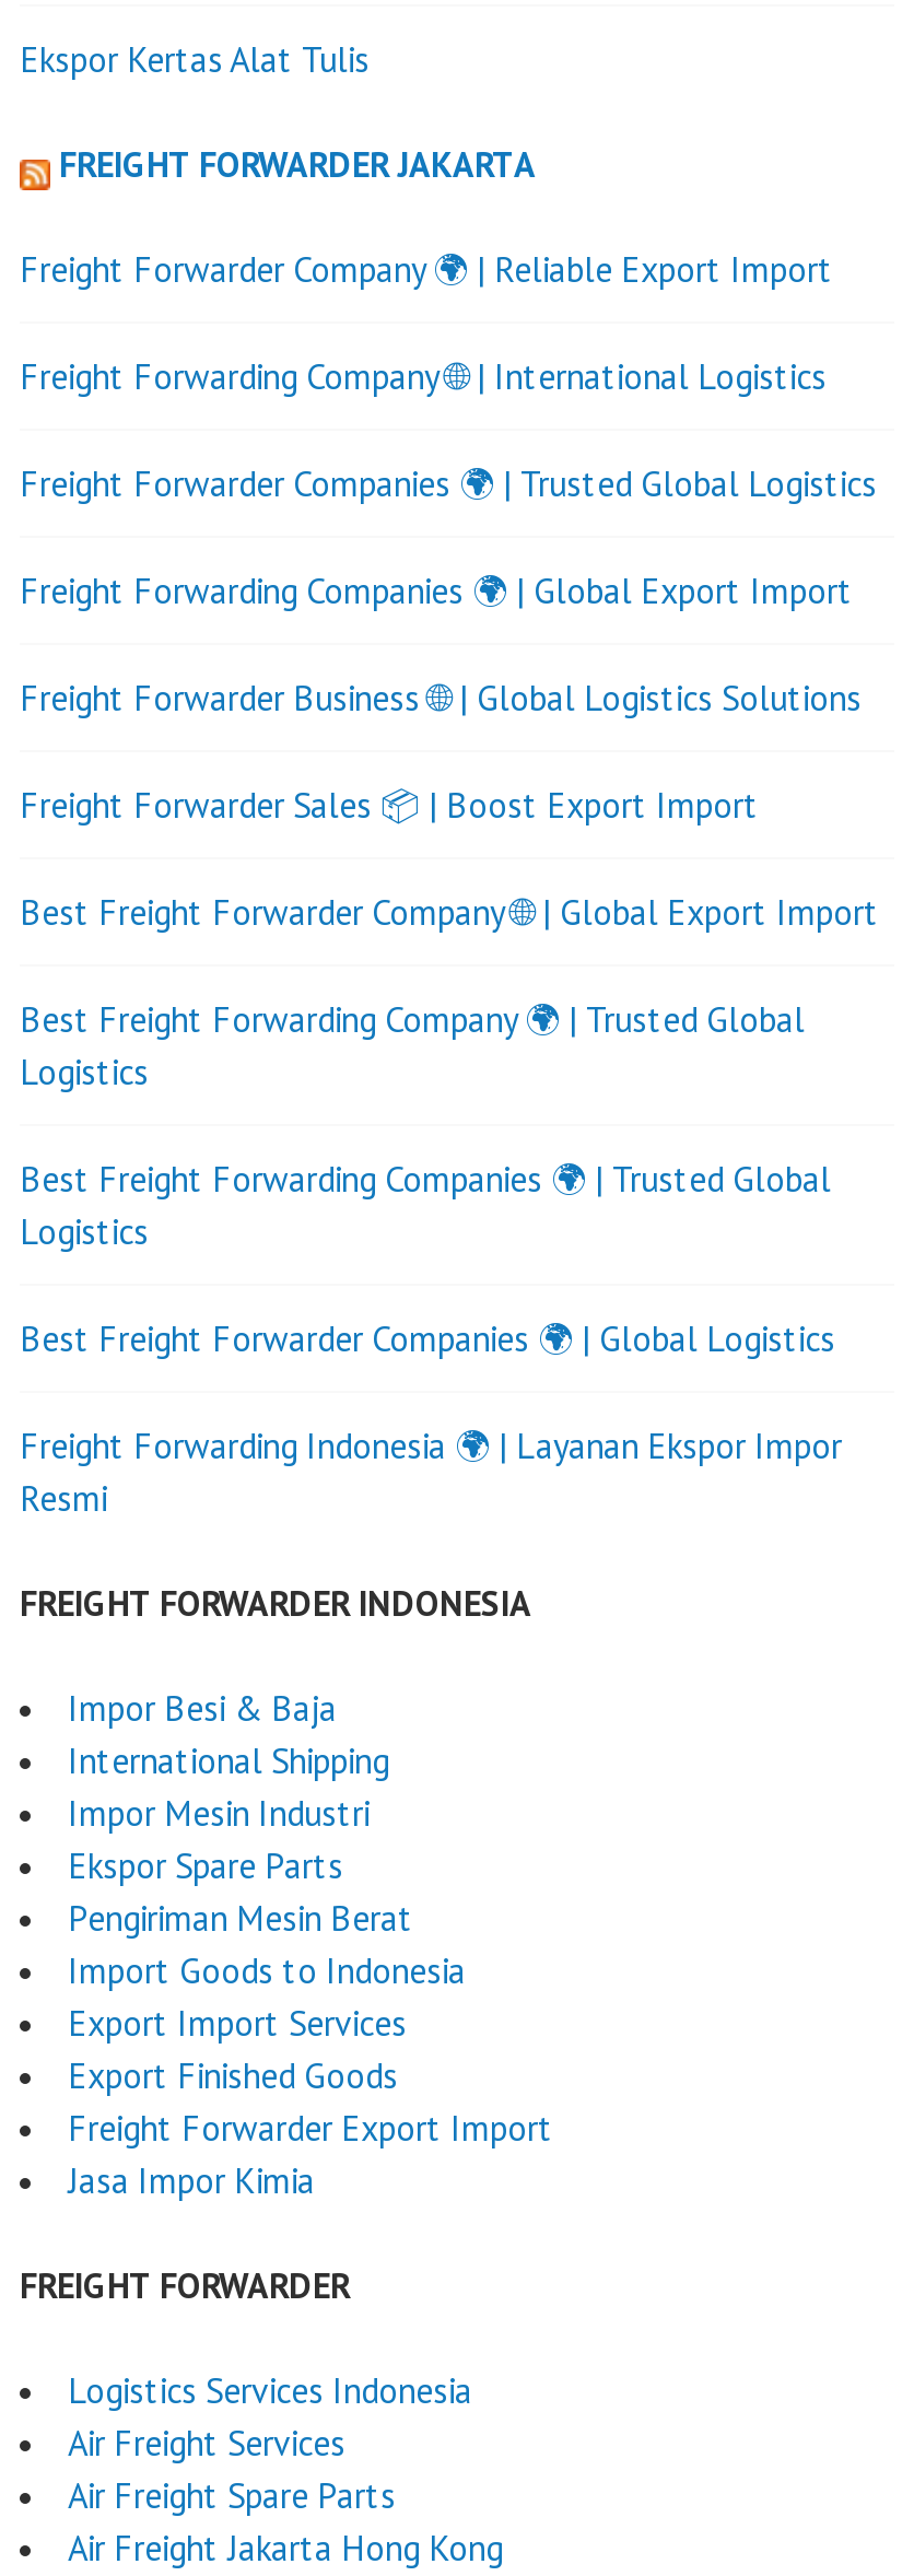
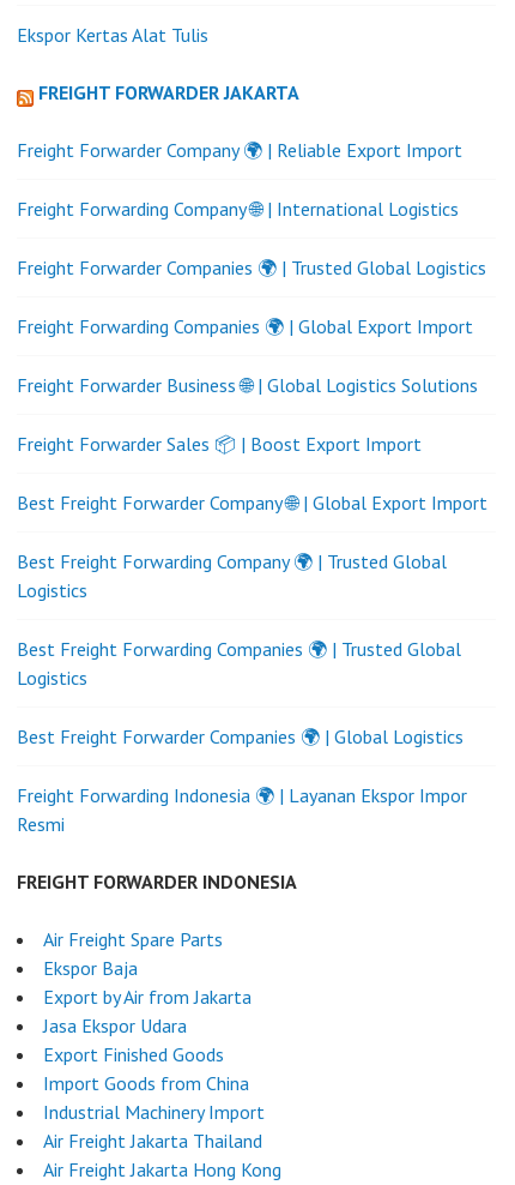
- Impor Besi & Baja
- International Shipping
- Impor Mesin Industri
- Ekspor Spare Parts
- Pengiriman Mesin Berat
- Import Goods to Indonesia
- Export Import Services
- Freight Forwarder Export Import
- Jasa Impor Kimia
- FREIGHT FORWARDER
- Logistics Services Indonesia
- Air Freight Services

moved down: Export Finished Goods

moved up: Air Freight Spare Parts

+ Ekspor Baja
+ Export by Air from Jakarta
+ Jasa Ekspor Udara
+ Import Goods from China
+ Industrial Machinery Import
+ Air Freight Jakarta Thailand
